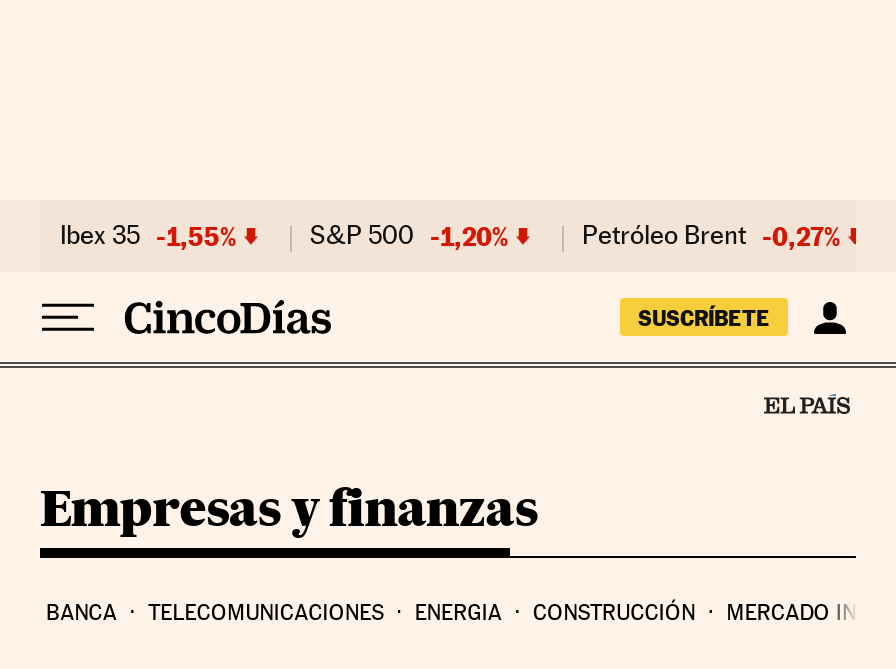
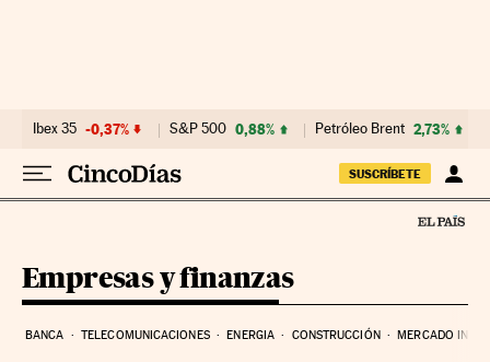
- Ibex 35 -1,55%
+ Ibex 35 -0,37%

- S&P 500 -1,20%
+ S&P 500 0,88%

- Petróleo Brent -0,27%
+ Petróleo Brent 2,73%
